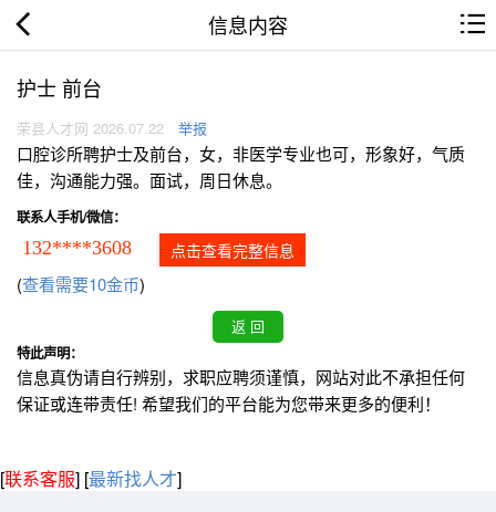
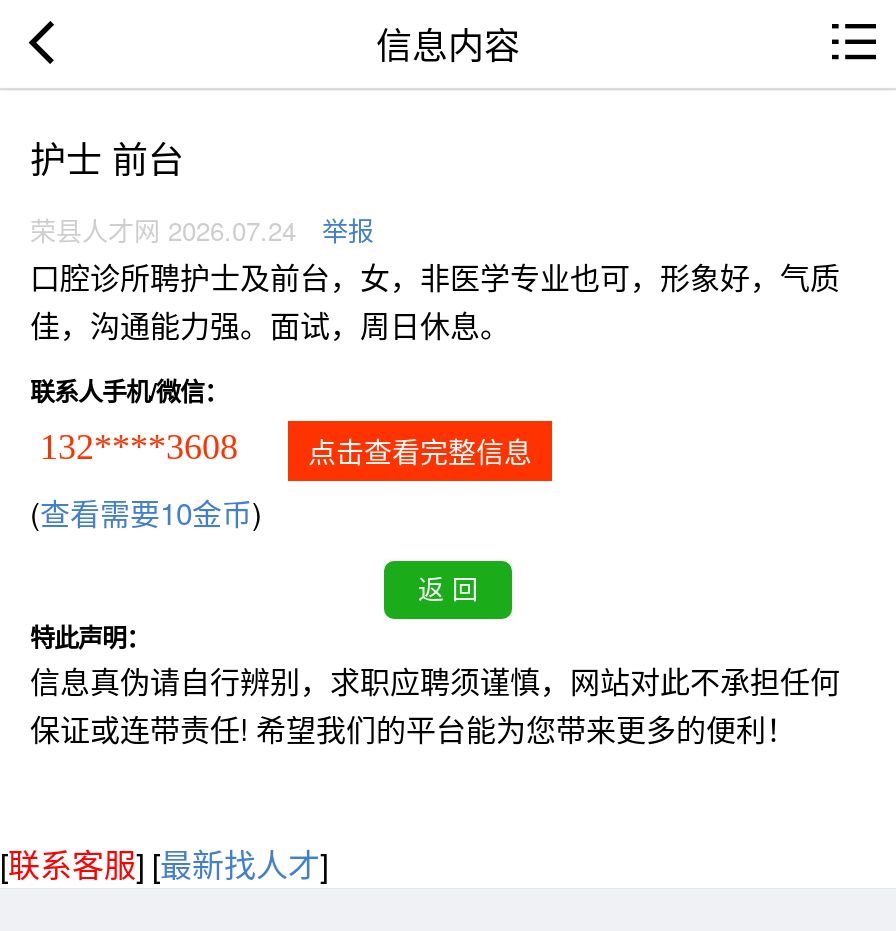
- 荣县人才网 2026.07.22 举报
+ 荣县人才网 2026.07.24 举报
